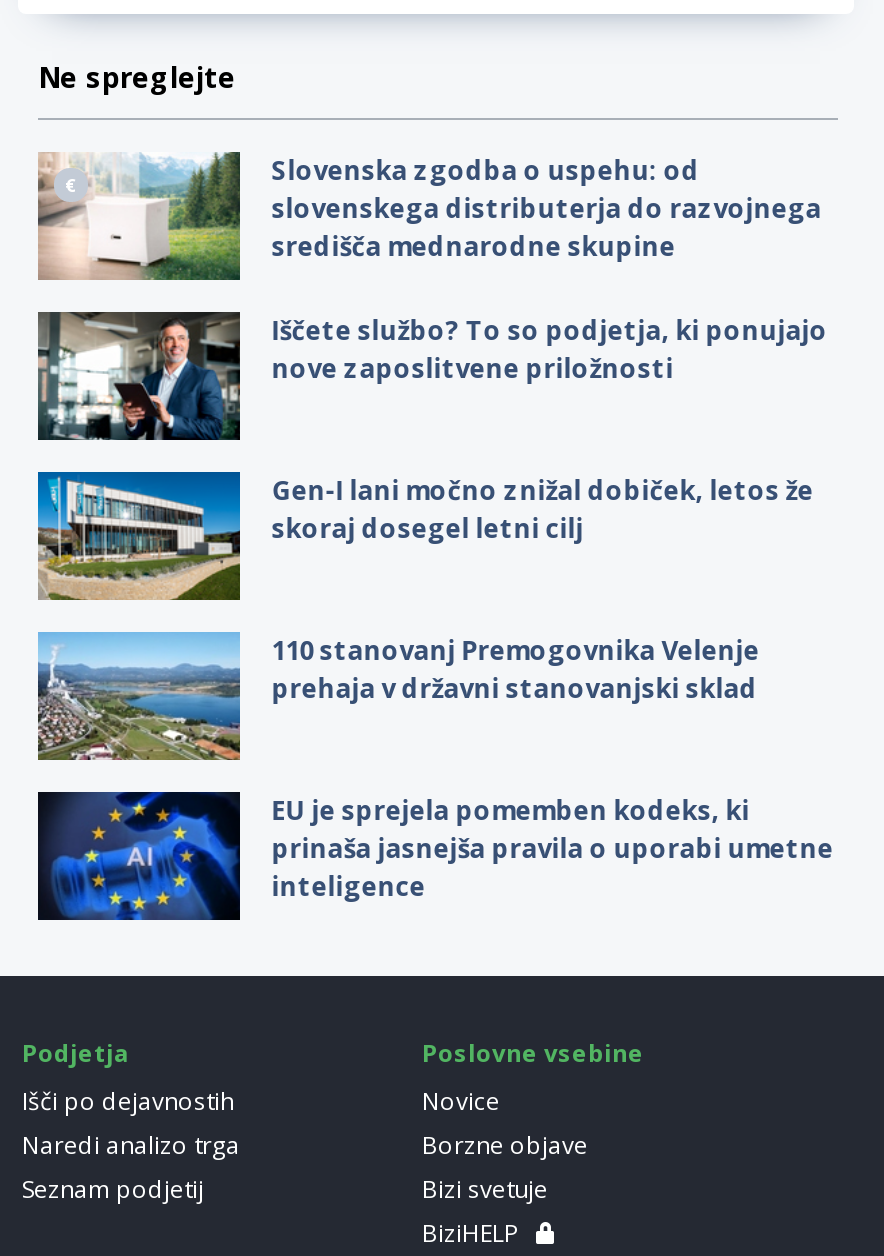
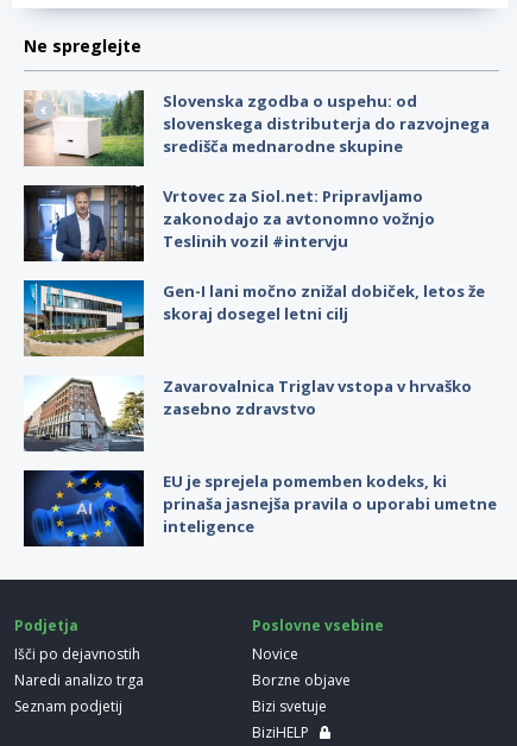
- [image]
- Iščete službo? To so podjetja, ki ponujajo
- nove zaposlitvene priložnosti
+ [image]
+ Vrtovec za Siol.net: Pripravljamo
+ zakonodajo za avtonomno vožnjo
+ Teslinih vozil #intervju

- [image]
- 110 stanovanj Premogovnika Velenje
- prehaja v državni stanovanjski sklad
+ [image]
+ Zavarovalnica Triglav vstopa v hrvaško
+ zasebno zdravstvo
